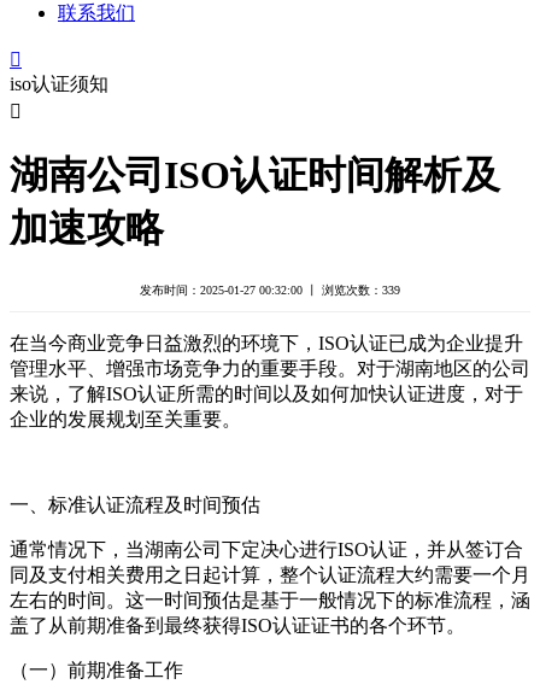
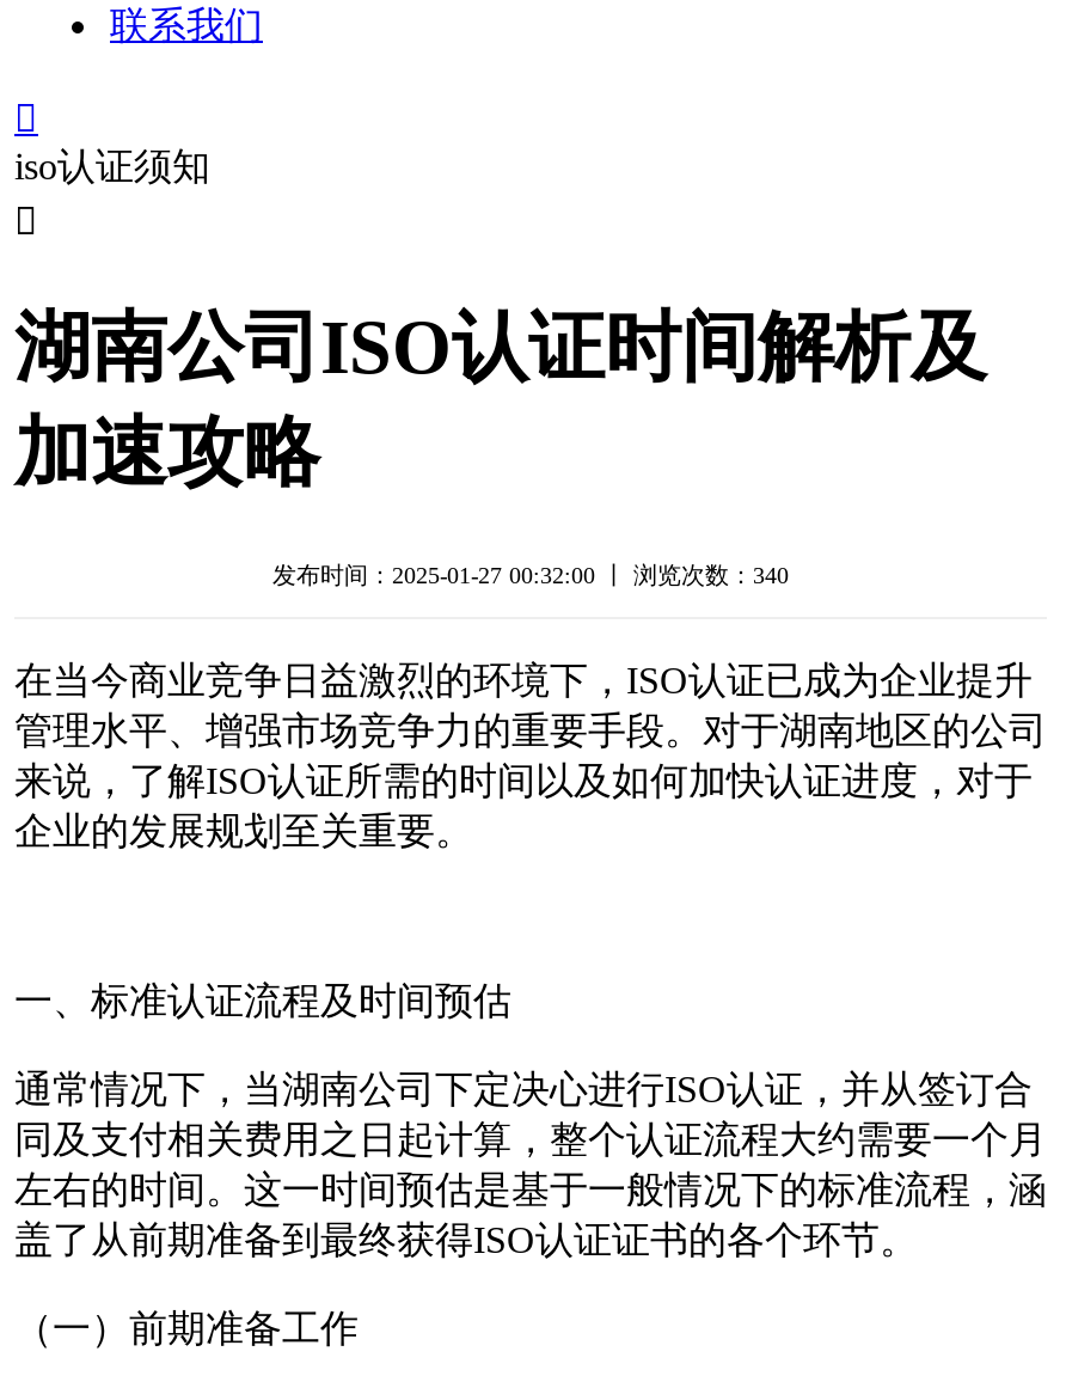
- 发布时间：2025-01-27 00:32:00 丨 浏览次数：339
+ 发布时间：2025-01-27 00:32:00 丨 浏览次数：340
